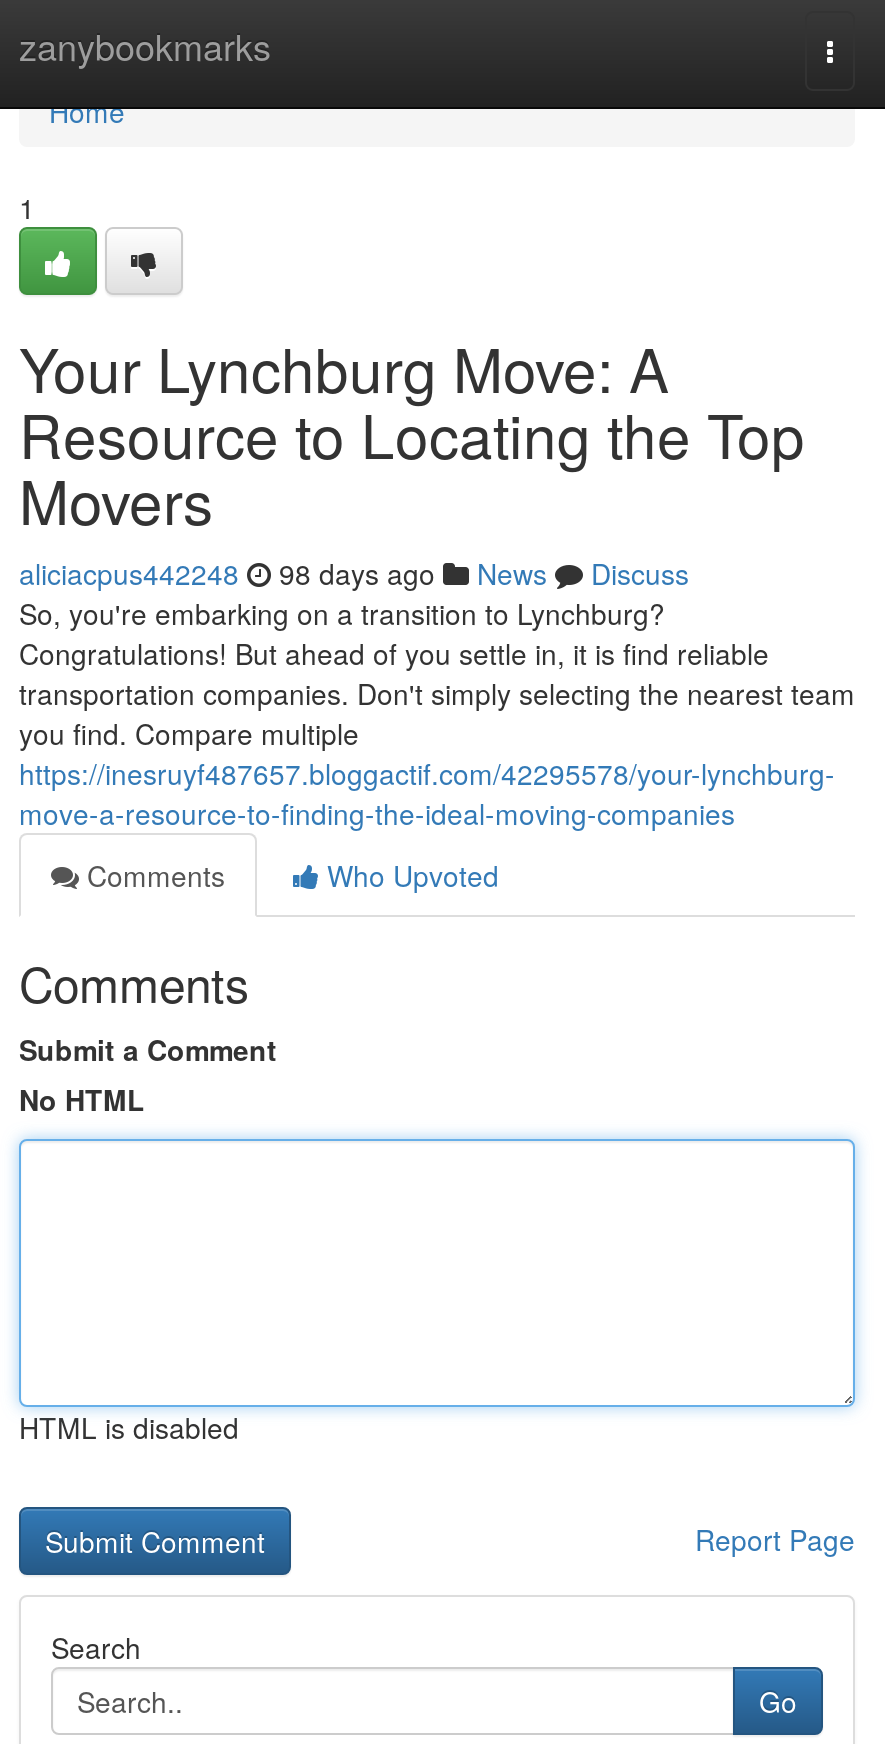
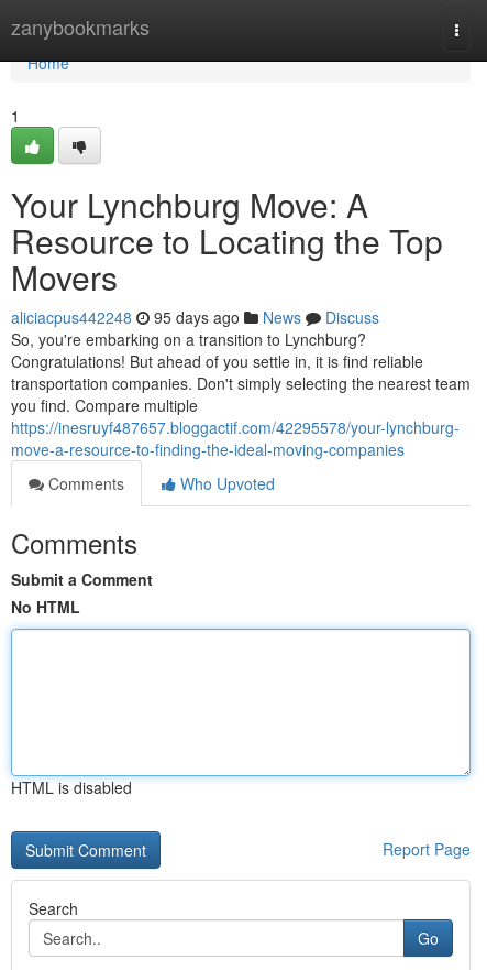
- aliciacpus442248 98 days ago News Discuss
+ aliciacpus442248 95 days ago News Discuss
